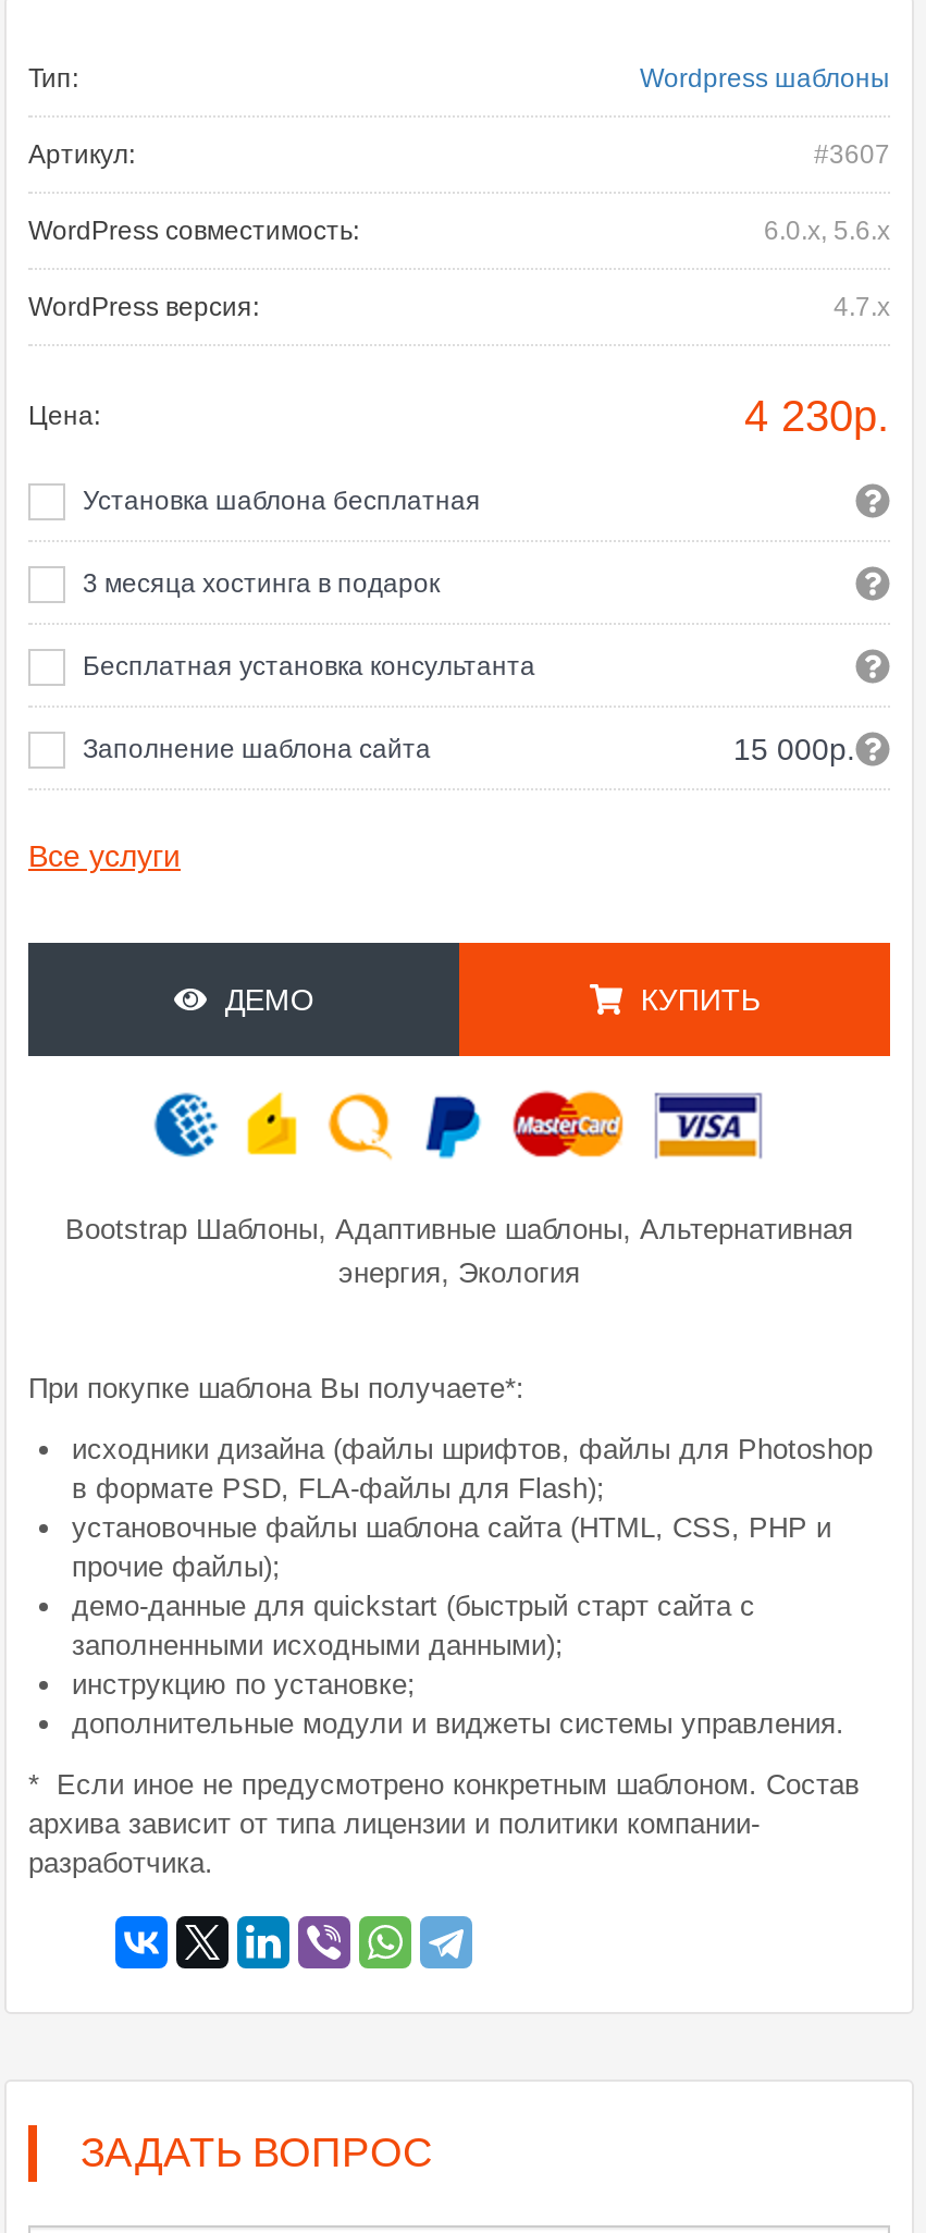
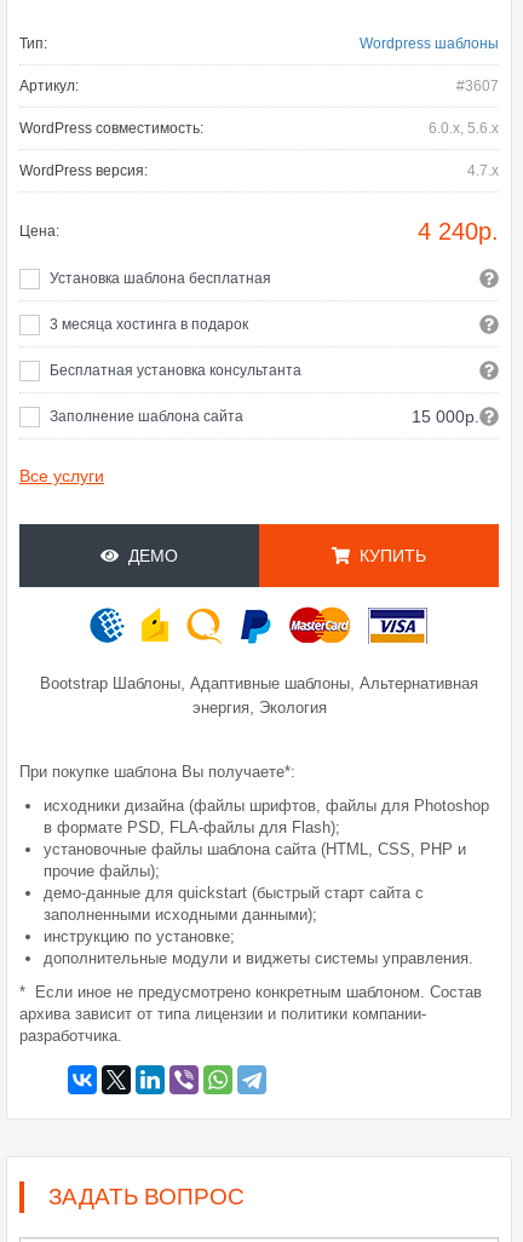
- 4 230р.
+ 4 240р.
